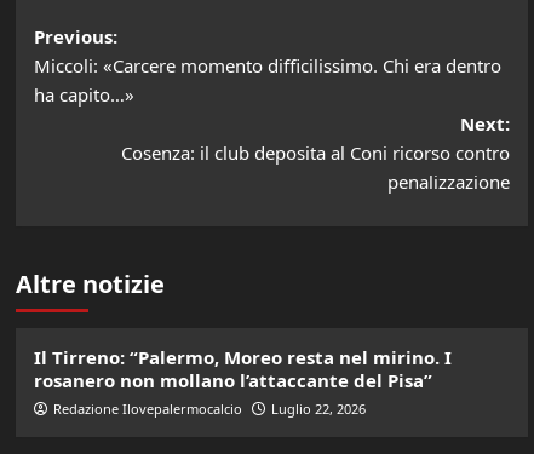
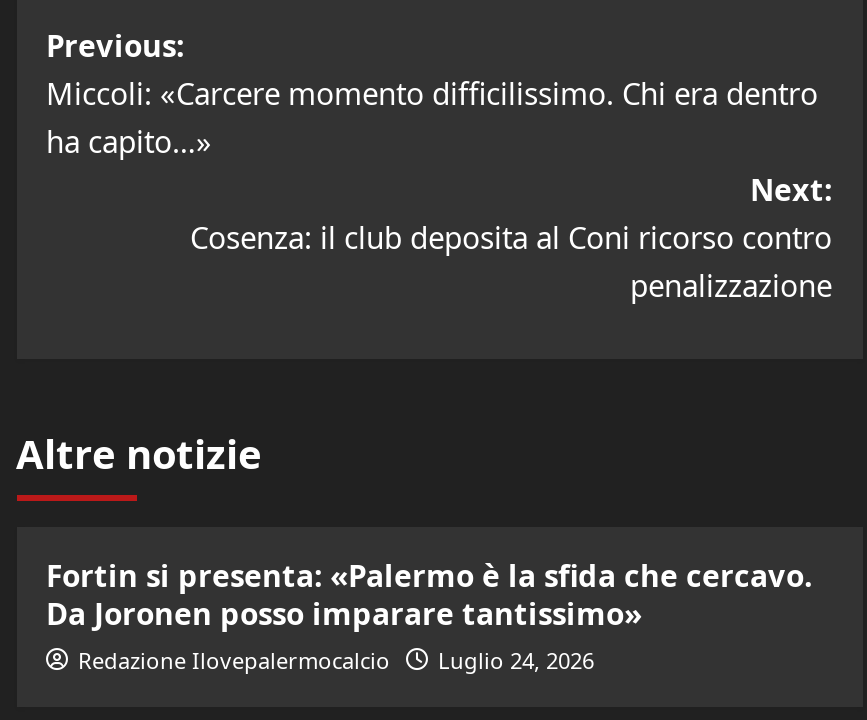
- Il Tirreno: “Palermo, Moreo resta nel mirino. I
- rosanero non mollano l’attaccante del Pisa”
+ Fortin si presenta: «Palermo è la sfida che cercavo.
+ Da Joronen posso imparare tantissimo»

- Redazione Ilovepalermocalcio Luglio 22, 2026
+ Redazione Ilovepalermocalcio Luglio 24, 2026
